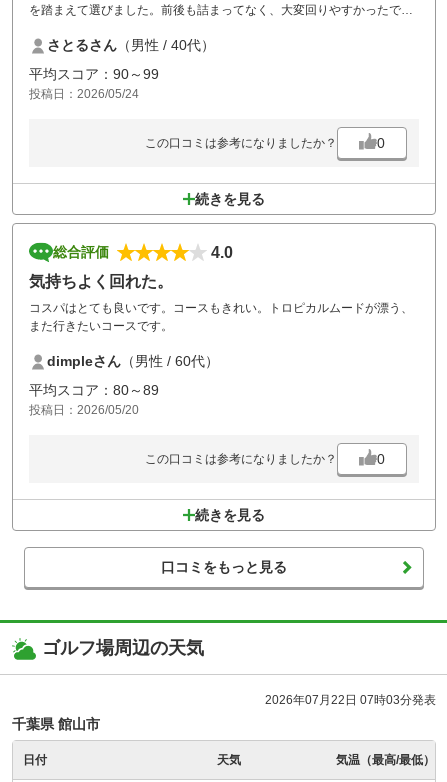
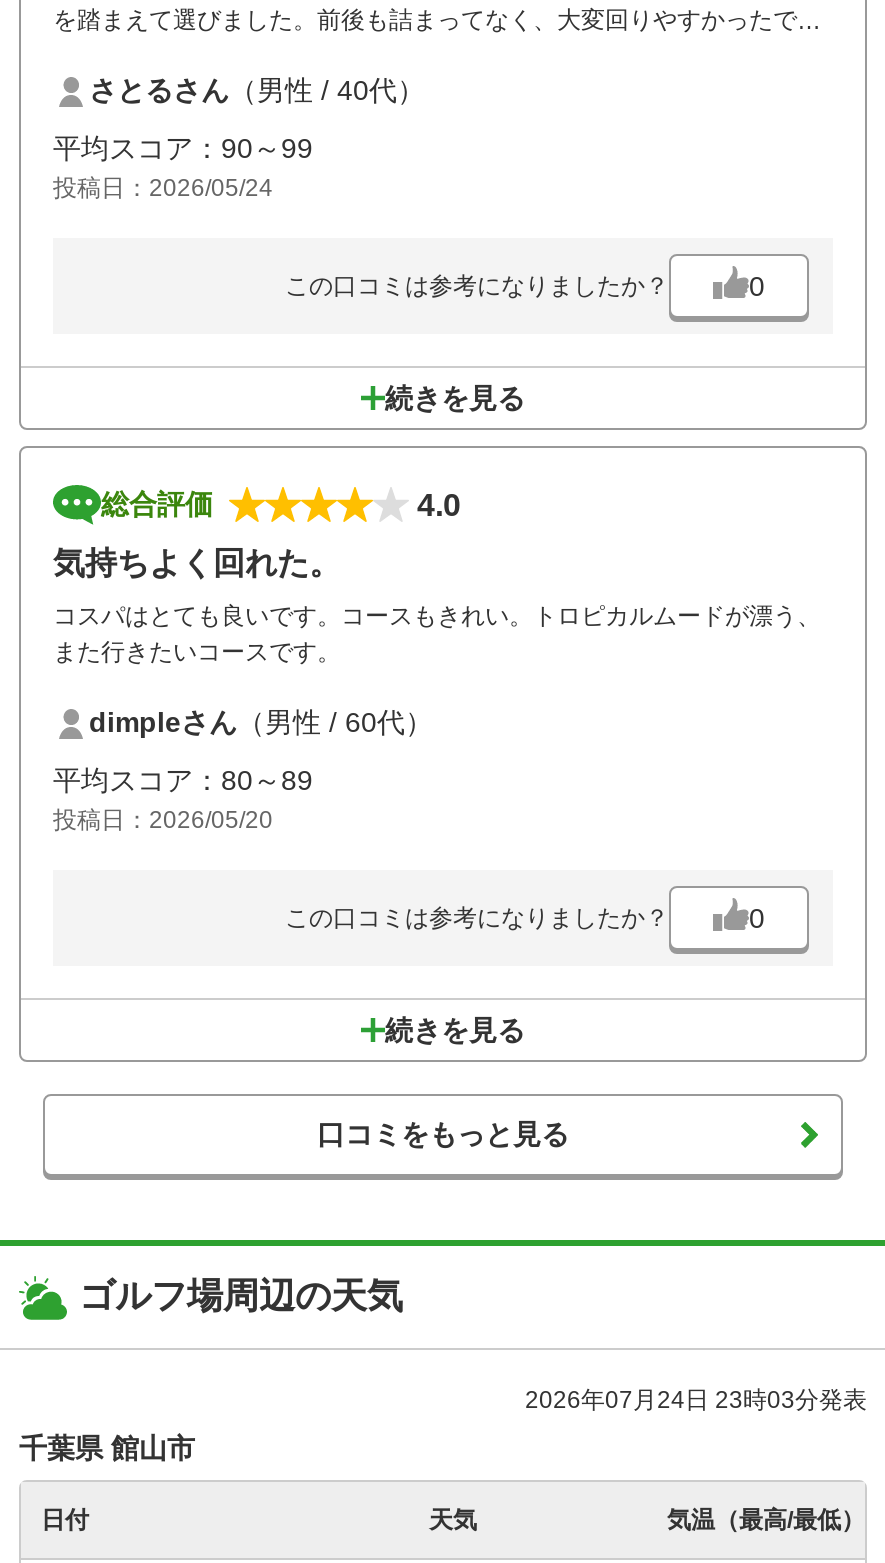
- 2026年07月22日 07時03分発表
+ 2026年07月24日 23時03分発表
